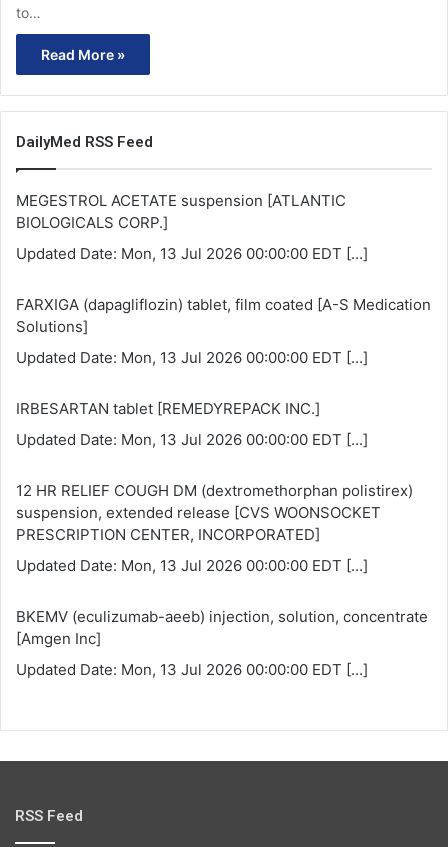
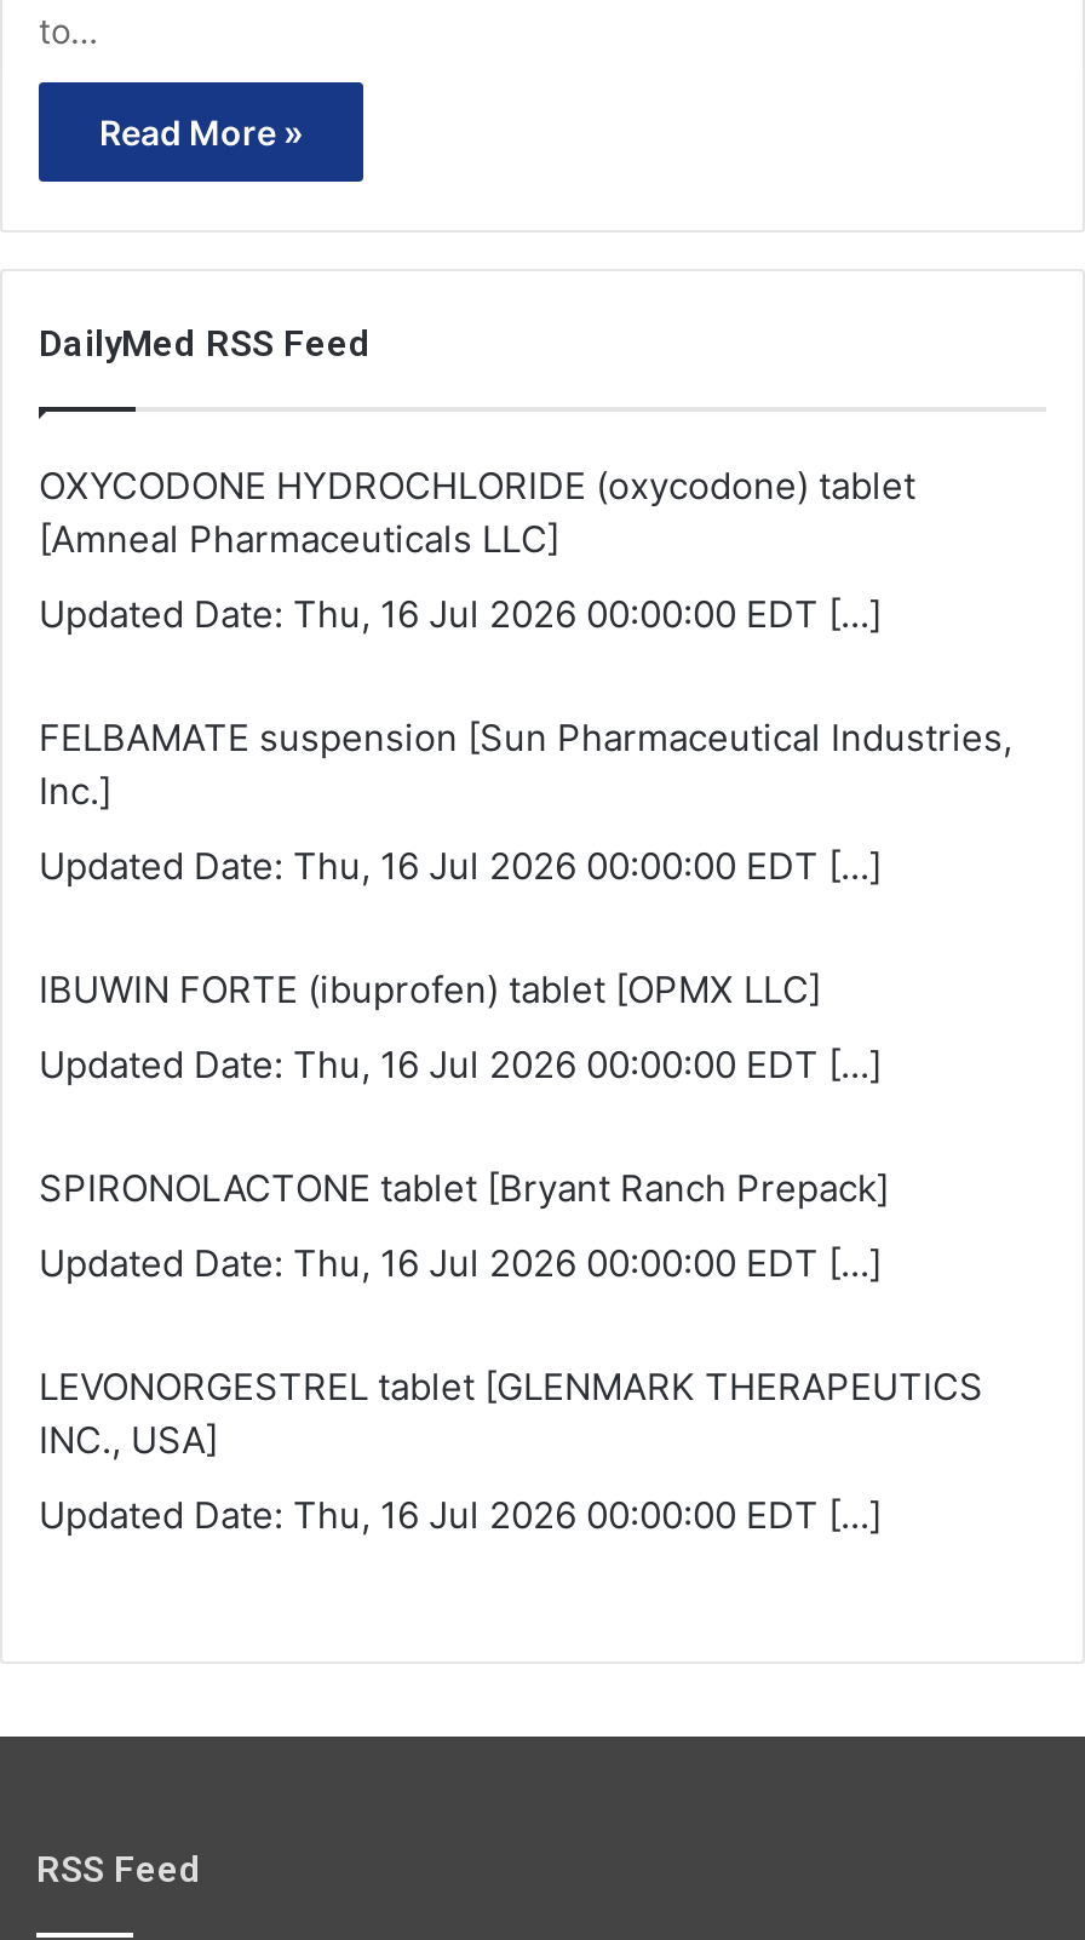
- MEGESTROL ACETATE suspension [ATLANTIC
- BIOLOGICALS CORP.]
+ OXYCODONE HYDROCHLORIDE (oxycodone) tablet
+ [Amneal Pharmaceuticals LLC]

- Updated Date: Mon, 13 Jul 2026 00:00:00 EDT [...]
+ Updated Date: Thu, 16 Jul 2026 00:00:00 EDT [...]

- FARXIGA (dapagliflozin) tablet, film coated [A-S Medication
- Solutions]
+ FELBAMATE suspension [Sun Pharmaceutical Industries,
+ Inc.]

- Updated Date: Mon, 13 Jul 2026 00:00:00 EDT [...]
+ Updated Date: Thu, 16 Jul 2026 00:00:00 EDT [...]

- IRBESARTAN tablet [REMEDYREPACK INC.]
+ IBUWIN FORTE (ibuprofen) tablet [OPMX LLC]

- Updated Date: Mon, 13 Jul 2026 00:00:00 EDT [...]
+ Updated Date: Thu, 16 Jul 2026 00:00:00 EDT [...]

- 12 HR RELIEF COUGH DM (dextromethorphan polistirex)
- suspension, extended release [CVS WOONSOCKET
- PRESCRIPTION CENTER, INCORPORATED]
+ SPIRONOLACTONE tablet [Bryant Ranch Prepack]

- Updated Date: Mon, 13 Jul 2026 00:00:00 EDT [...]
+ Updated Date: Thu, 16 Jul 2026 00:00:00 EDT [...]

- BKEMV (eculizumab-aeeb) injection, solution, concentrate
- [Amgen Inc]
+ LEVONORGESTREL tablet [GLENMARK THERAPEUTICS
+ INC., USA]

- Updated Date: Mon, 13 Jul 2026 00:00:00 EDT [...]
+ Updated Date: Thu, 16 Jul 2026 00:00:00 EDT [...]
